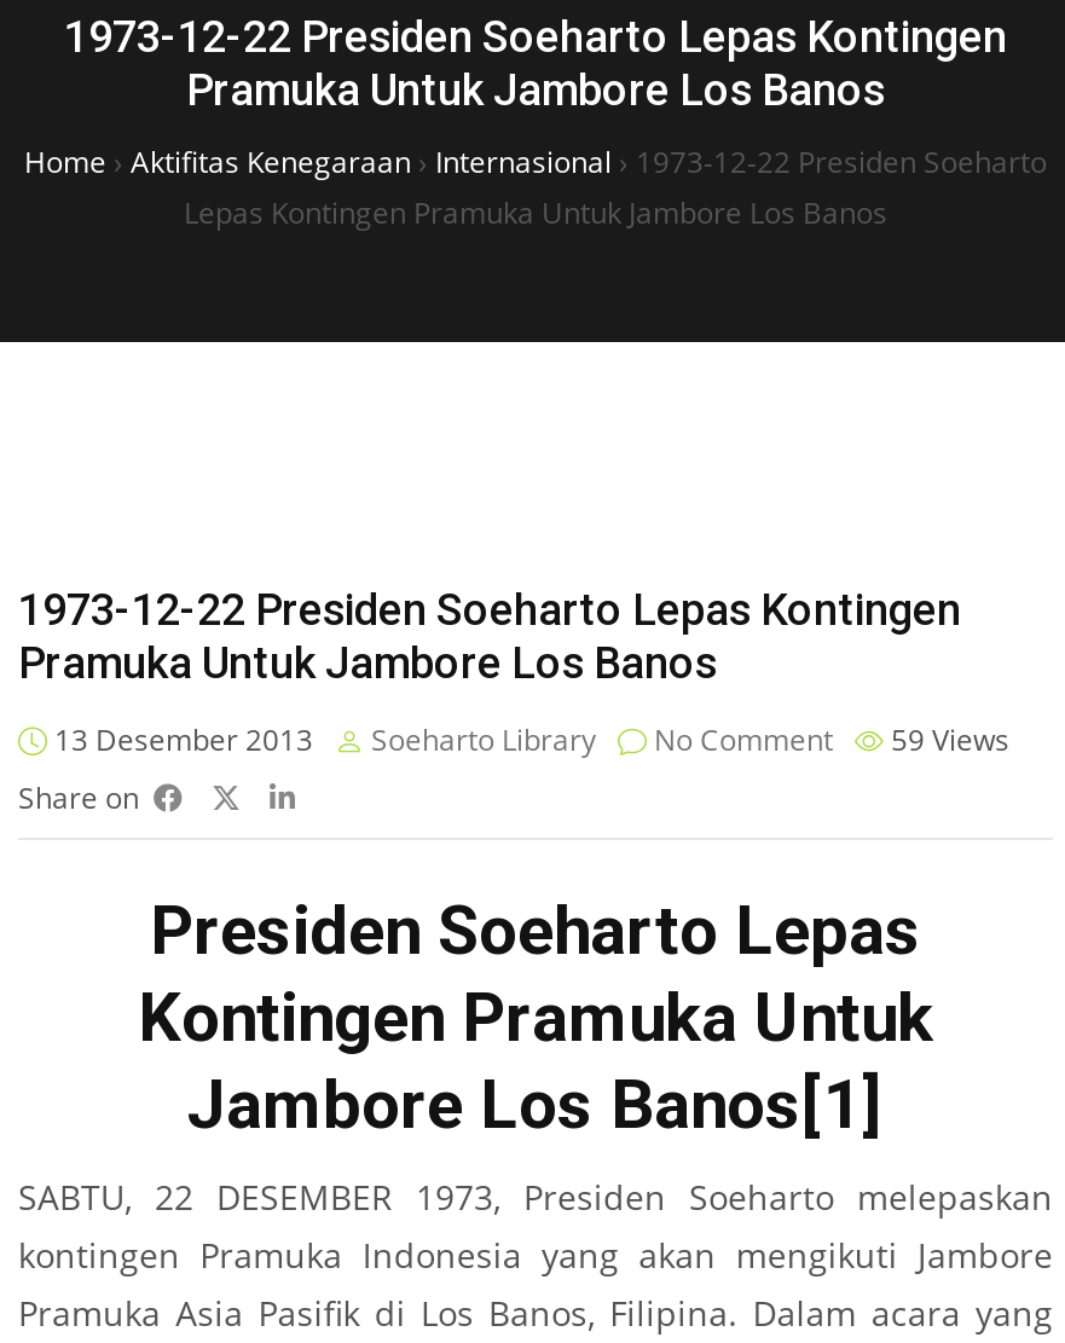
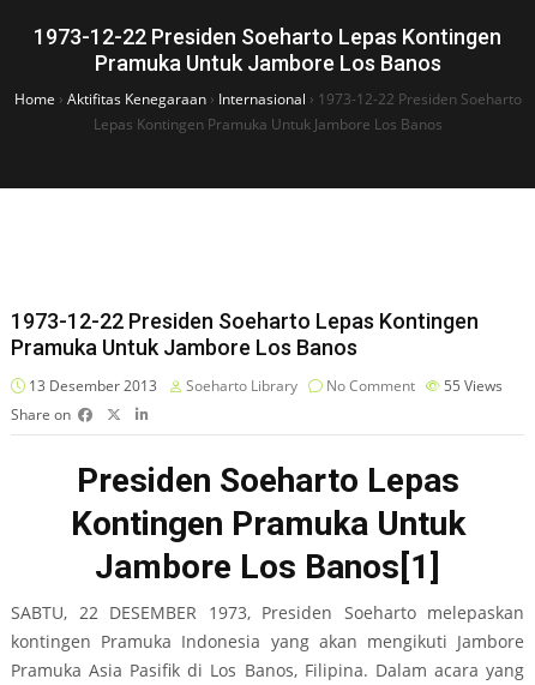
- 13 Desember 2013 Soeharto Library No Comment 59 Views
+ 13 Desember 2013 Soeharto Library No Comment 55 Views
